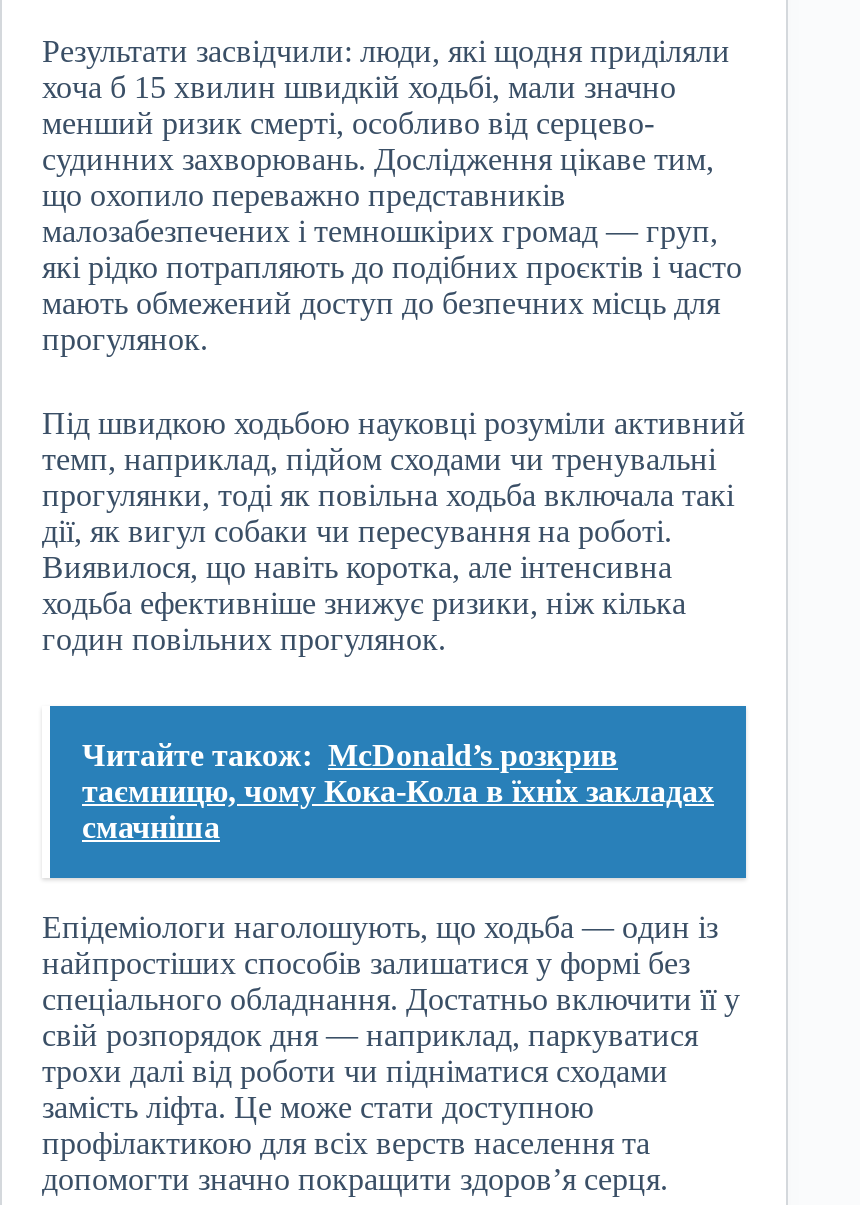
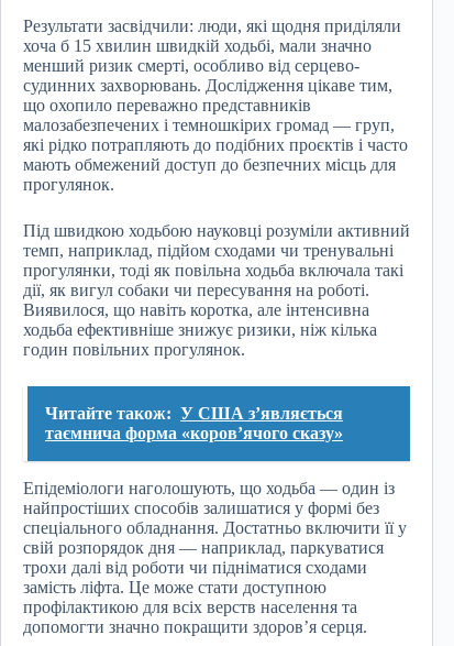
- Читайте також: McDonald’s розкрив
- таємницю, чому Кока-Кола в їхніх закладах
- смачніша
+ Читайте також: У США з’являється
+ таємнича форма «коров’ячого сказу»
